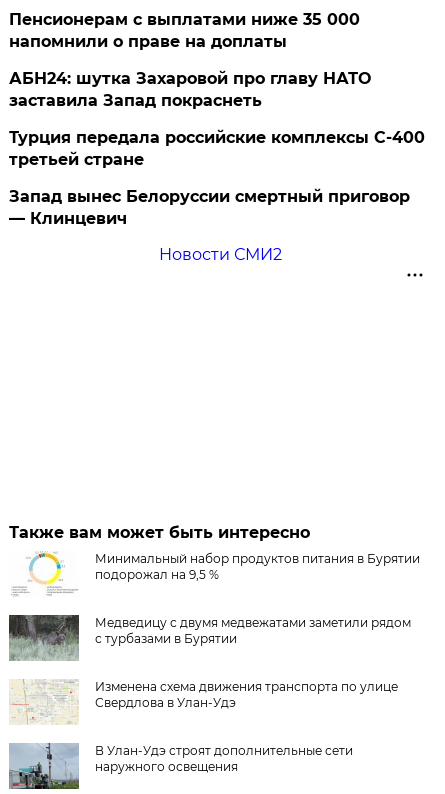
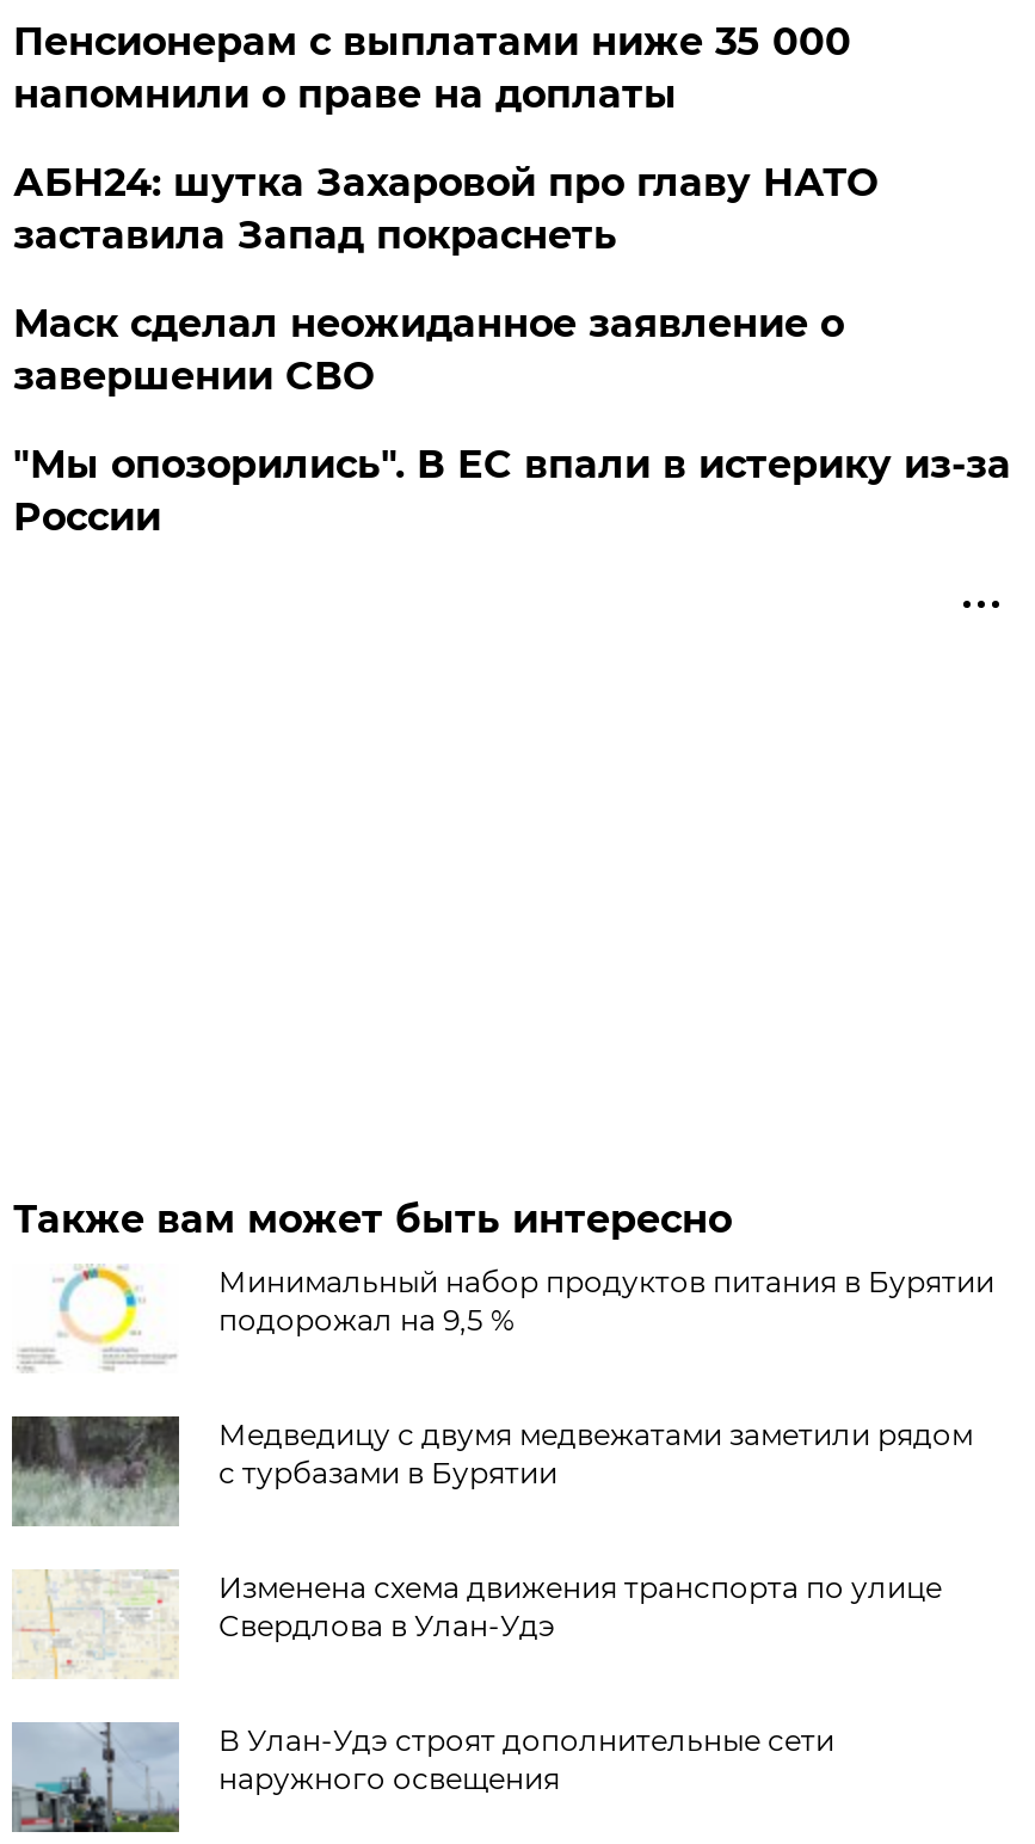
- Турция передала российские комплексы С-400
- третьей стране
- Запад вынес Белоруссии смертный приговор
- — Клинцевич
- Новости СМИ2
+ Маск сделал неожиданное заявление о
+ завершении СВО
+ "Мы опозорились". В ЕС впали в истерику из-за
+ России
